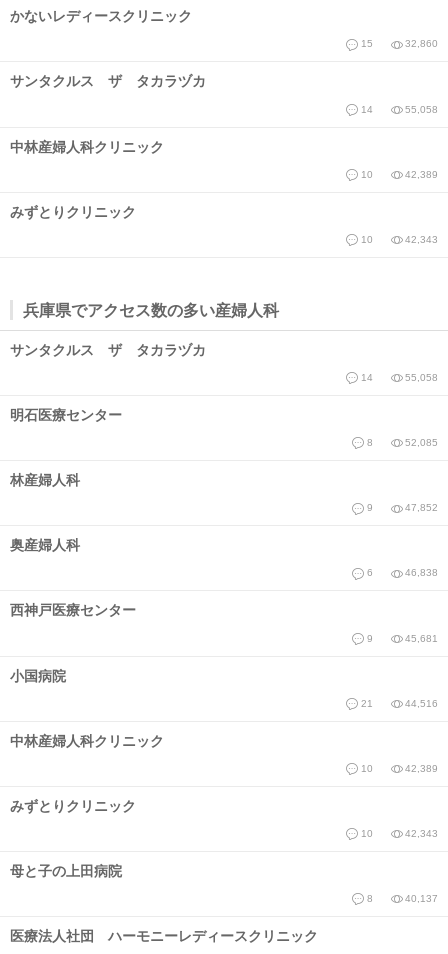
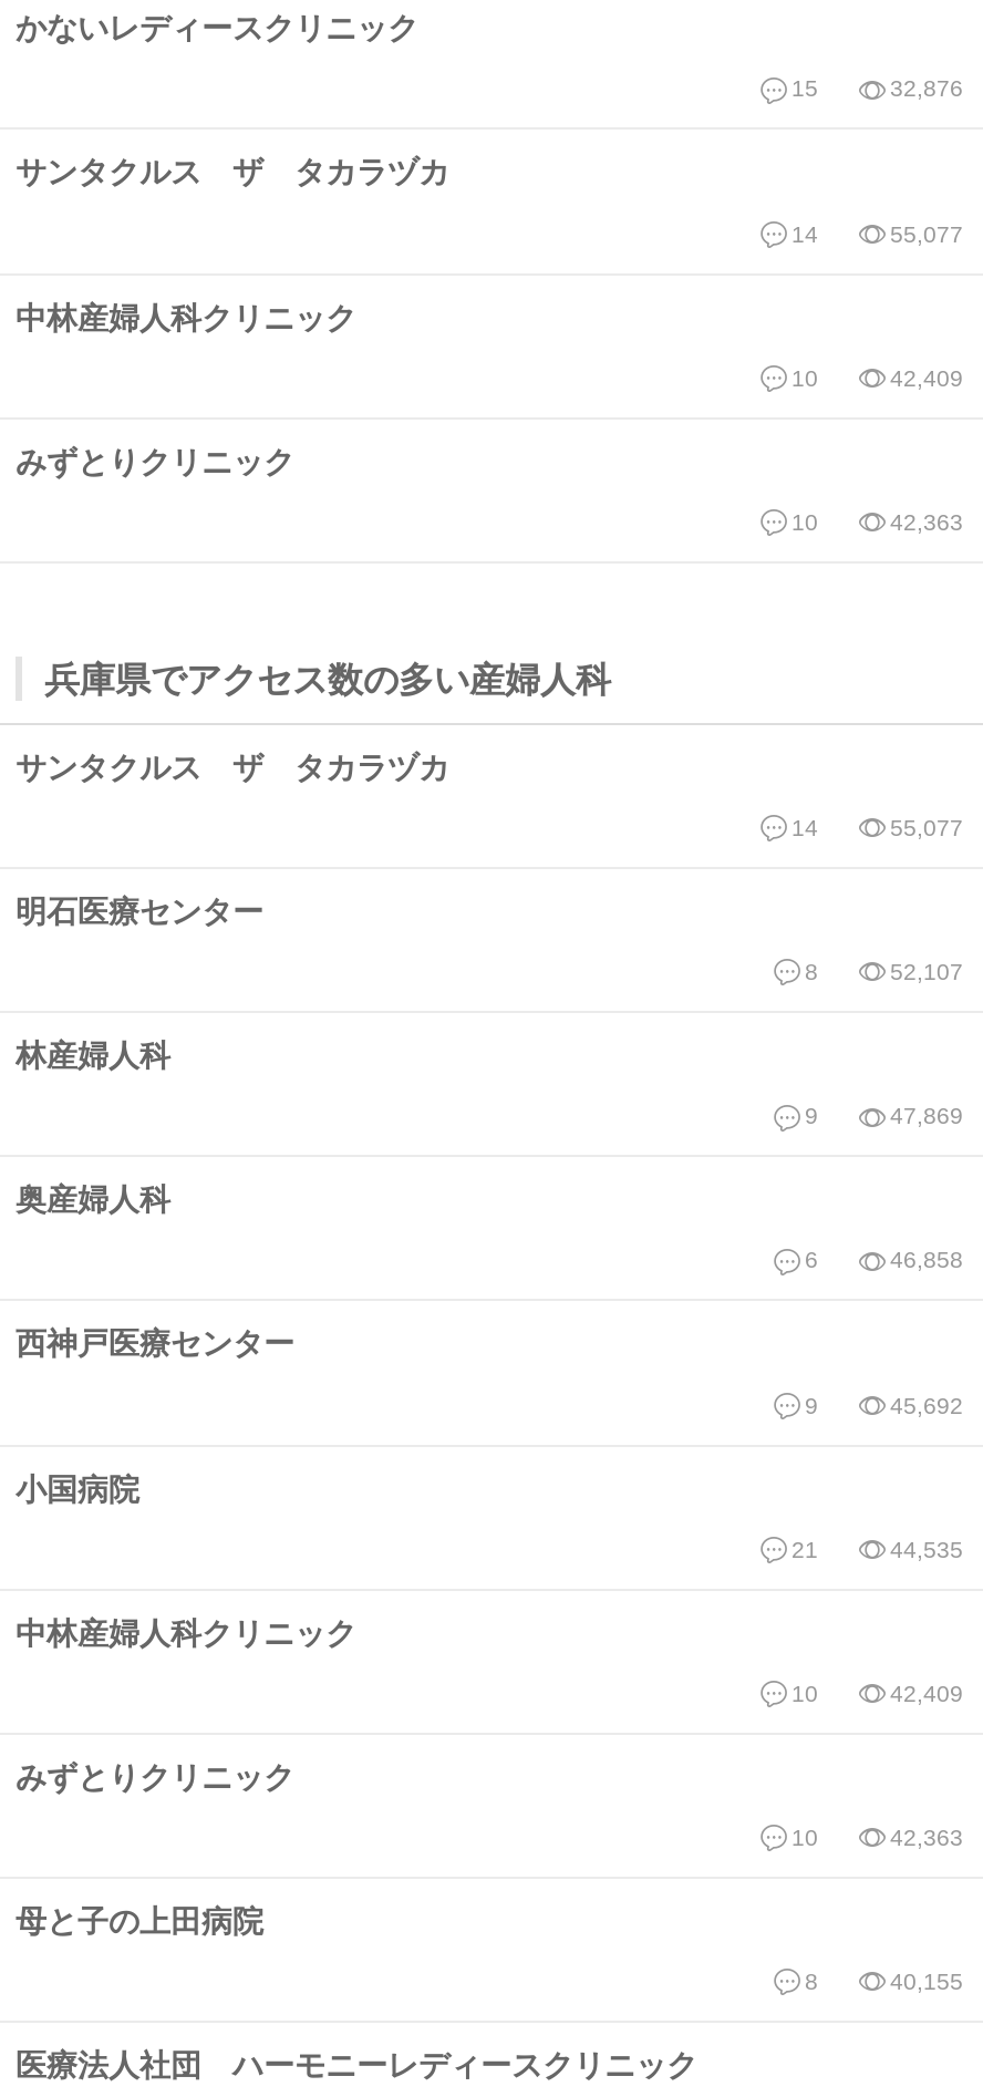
- 32,860
+ 32,876

- 55,058
+ 55,077

- 42,389
+ 42,409

- 42,343
+ 42,363

- 55,058
+ 55,077

- 52,085
+ 52,107

- 47,852
+ 47,869

- 46,838
+ 46,858

- 45,681
+ 45,692

- 44,516
+ 44,535

- 42,389
+ 42,409

- 42,343
+ 42,363

- 40,137
+ 40,155
